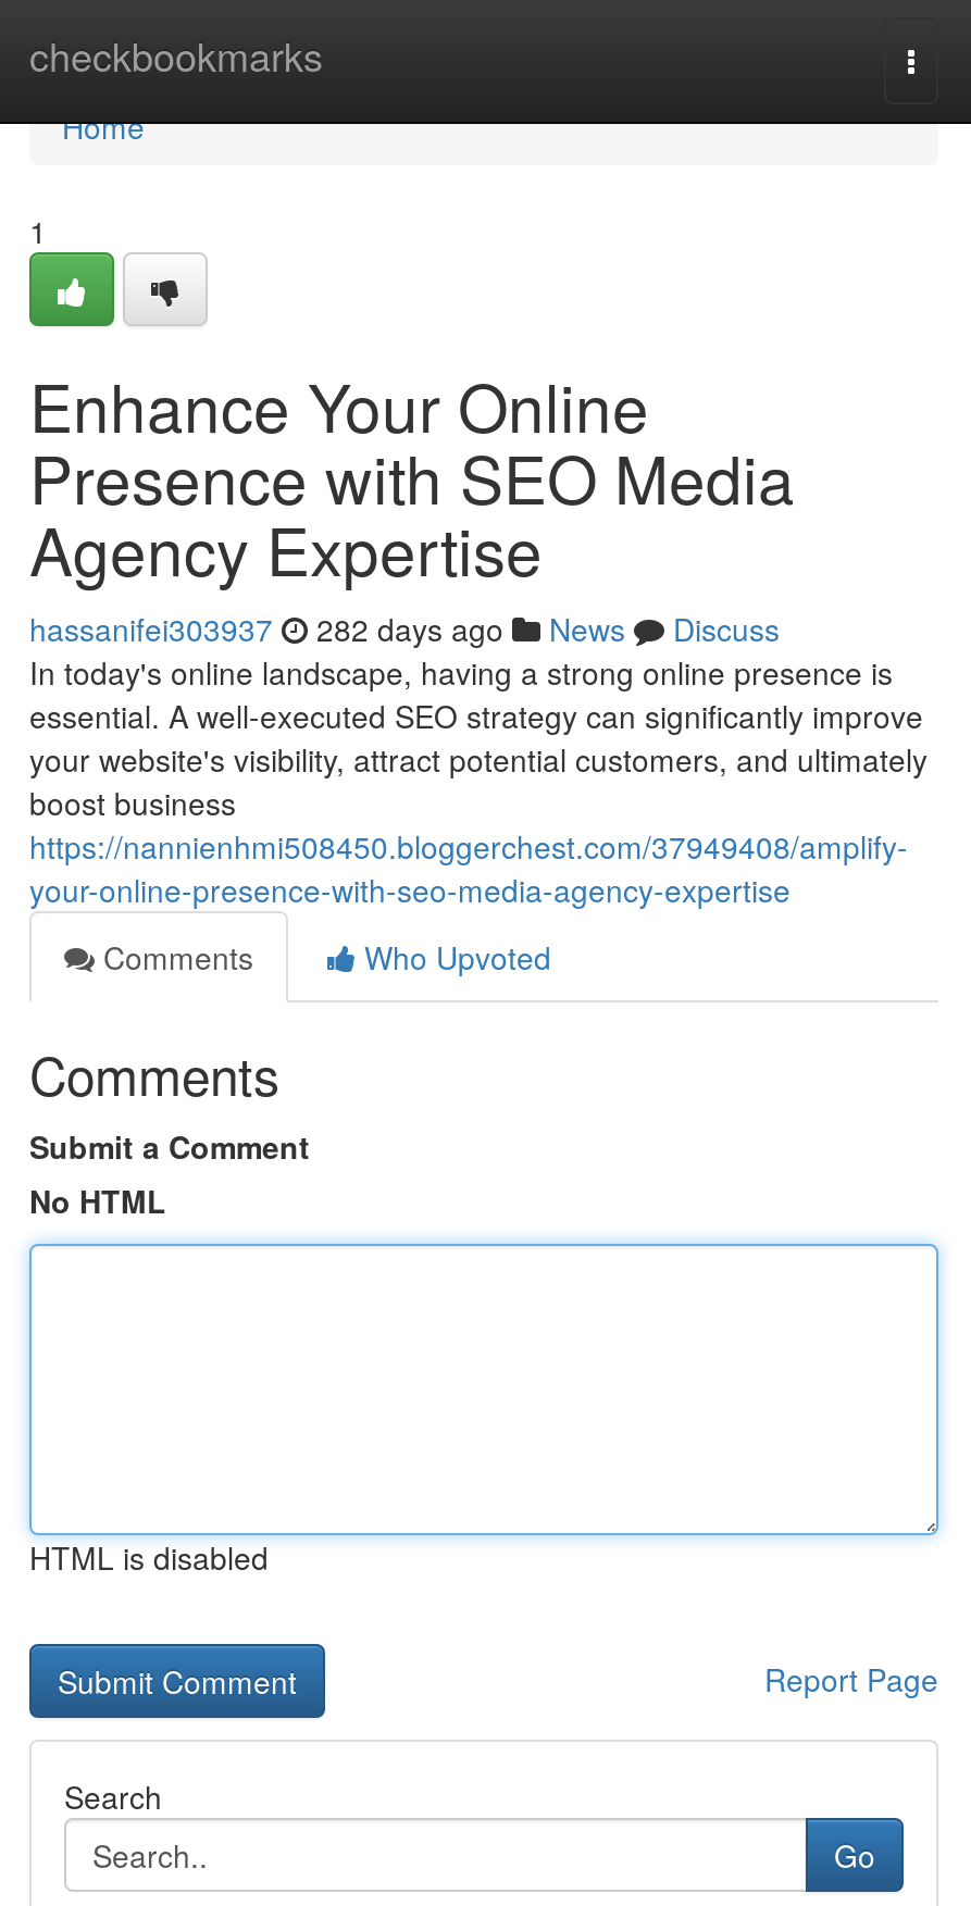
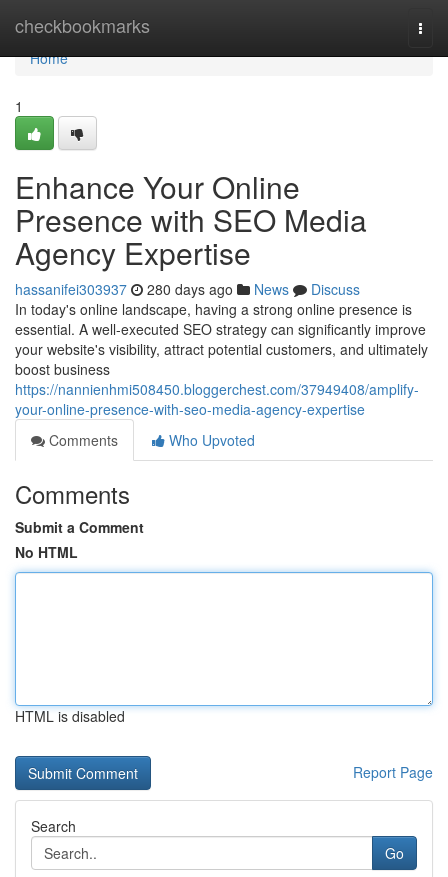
- hassanifei303937 282 days ago News Discuss
+ hassanifei303937 280 days ago News Discuss
